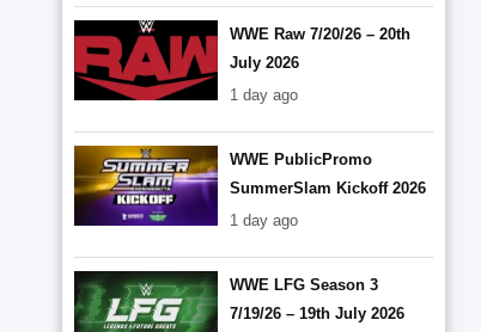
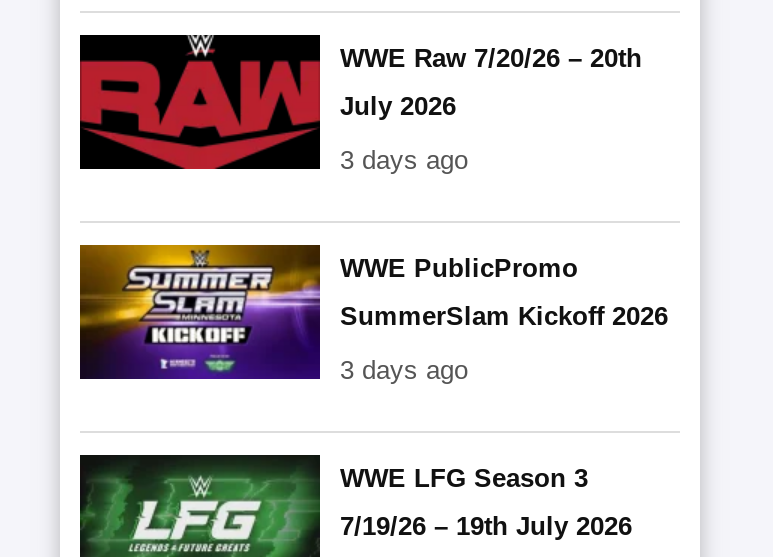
- 1 day ago
+ 3 days ago

- 1 day ago
+ 3 days ago
